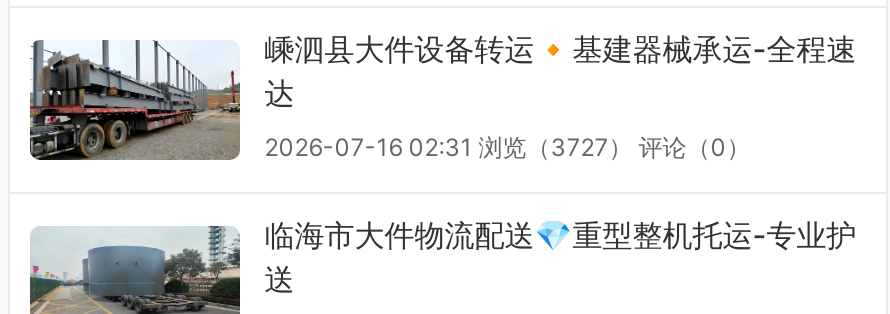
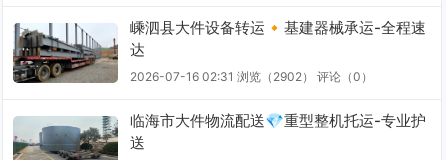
- 2026-07-16 02:31 浏览（3727） 评论（0）
+ 2026-07-16 02:31 浏览（2902） 评论（0）
